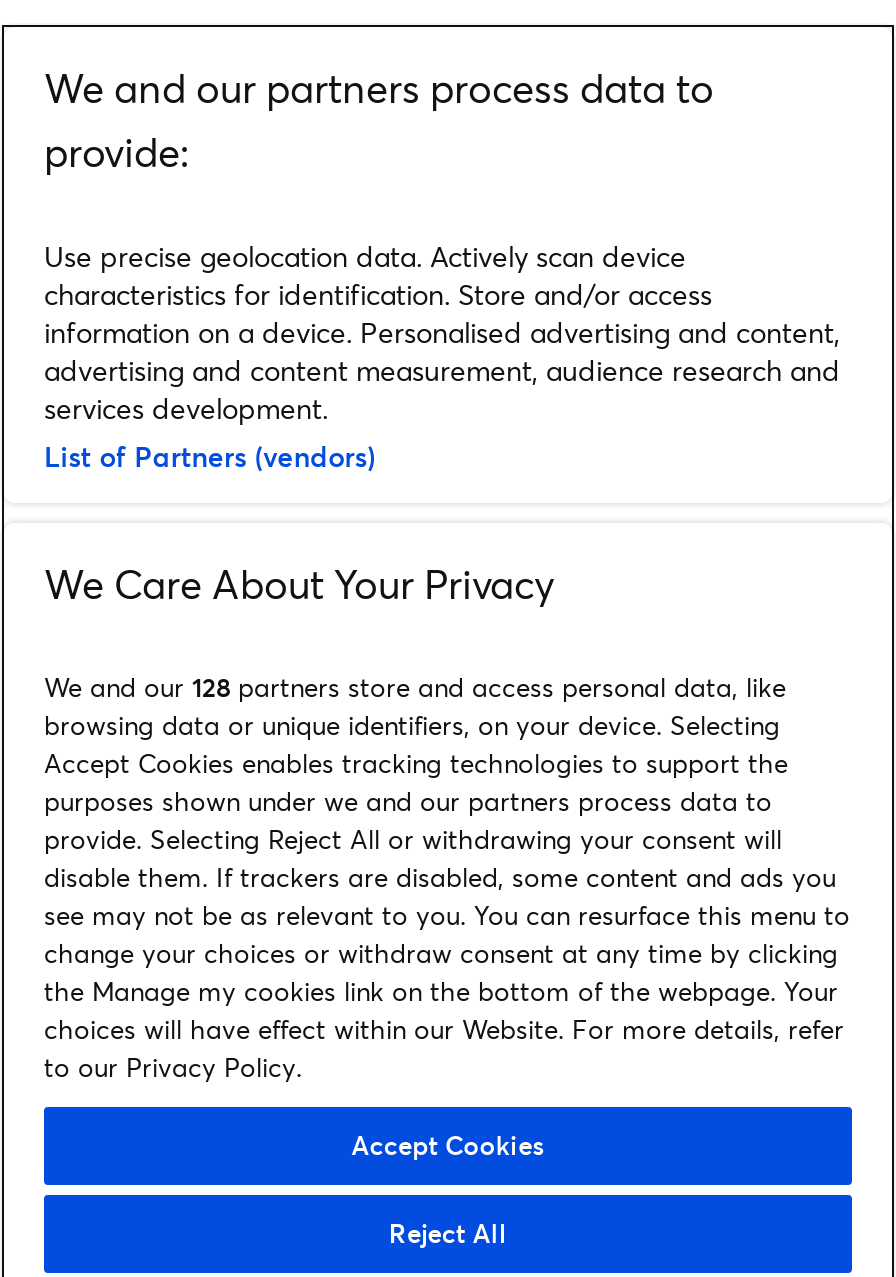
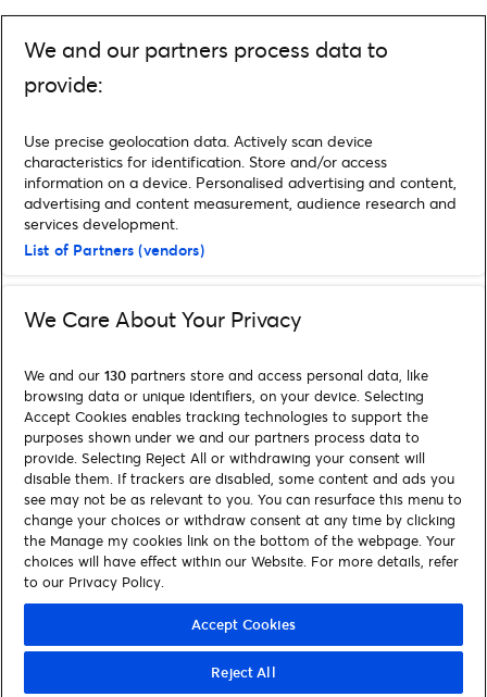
- We and our 128 partners store and access personal data, like
+ We and our 130 partners store and access personal data, like
